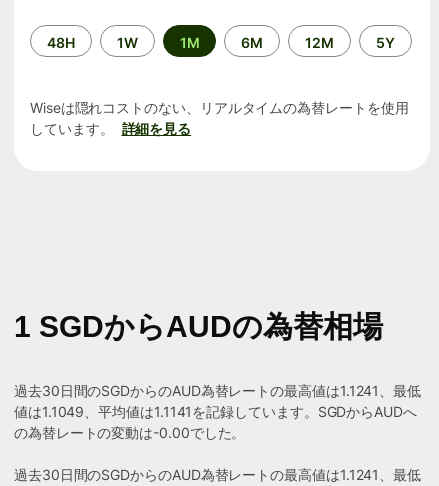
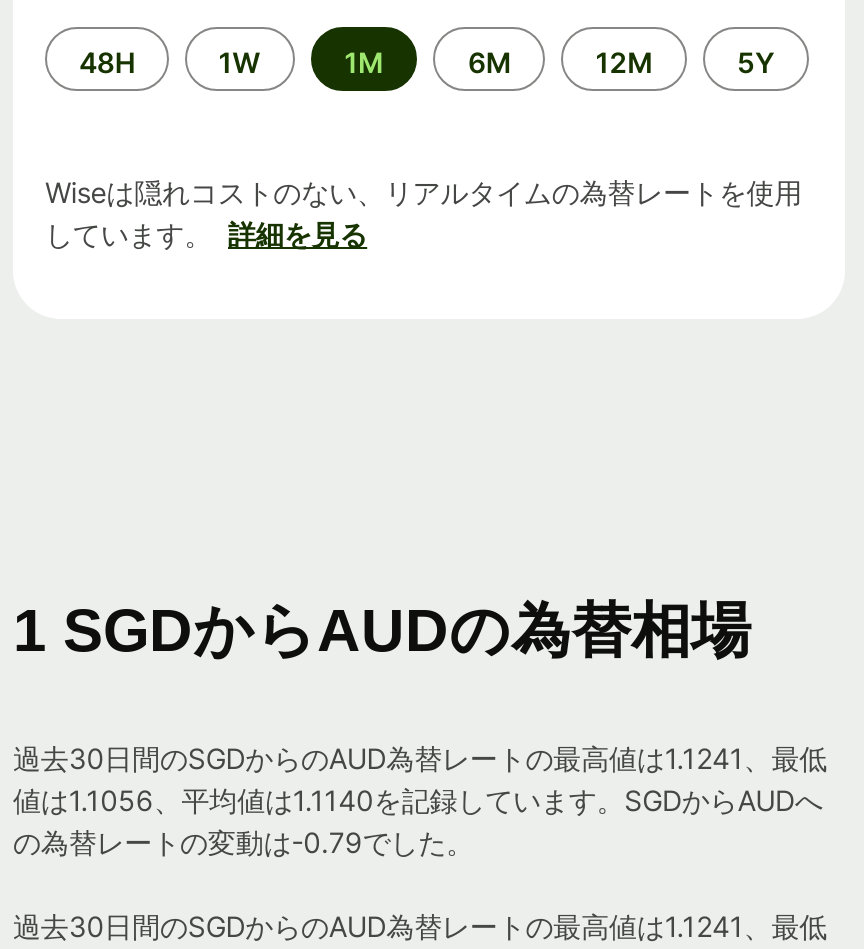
- 値は1.1049、平均値は1.1141を記録しています。SGDからAUDへ
+ 値は1.1056、平均値は1.1140を記録しています。SGDからAUDへ

- の為替レートの変動は-0.00でした。
+ の為替レートの変動は-0.79でした。
